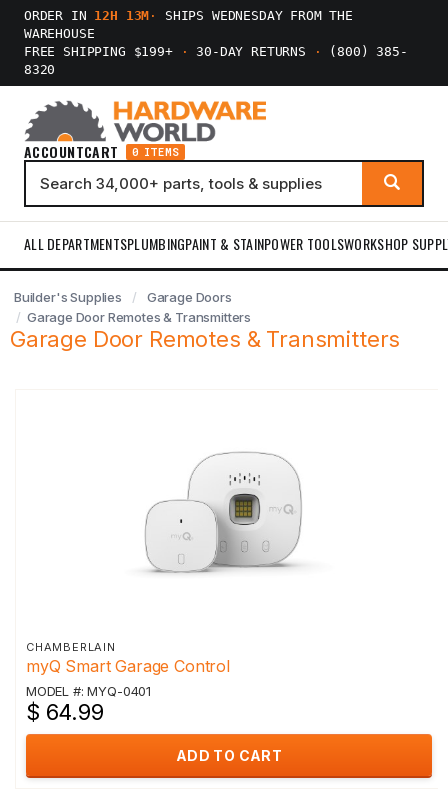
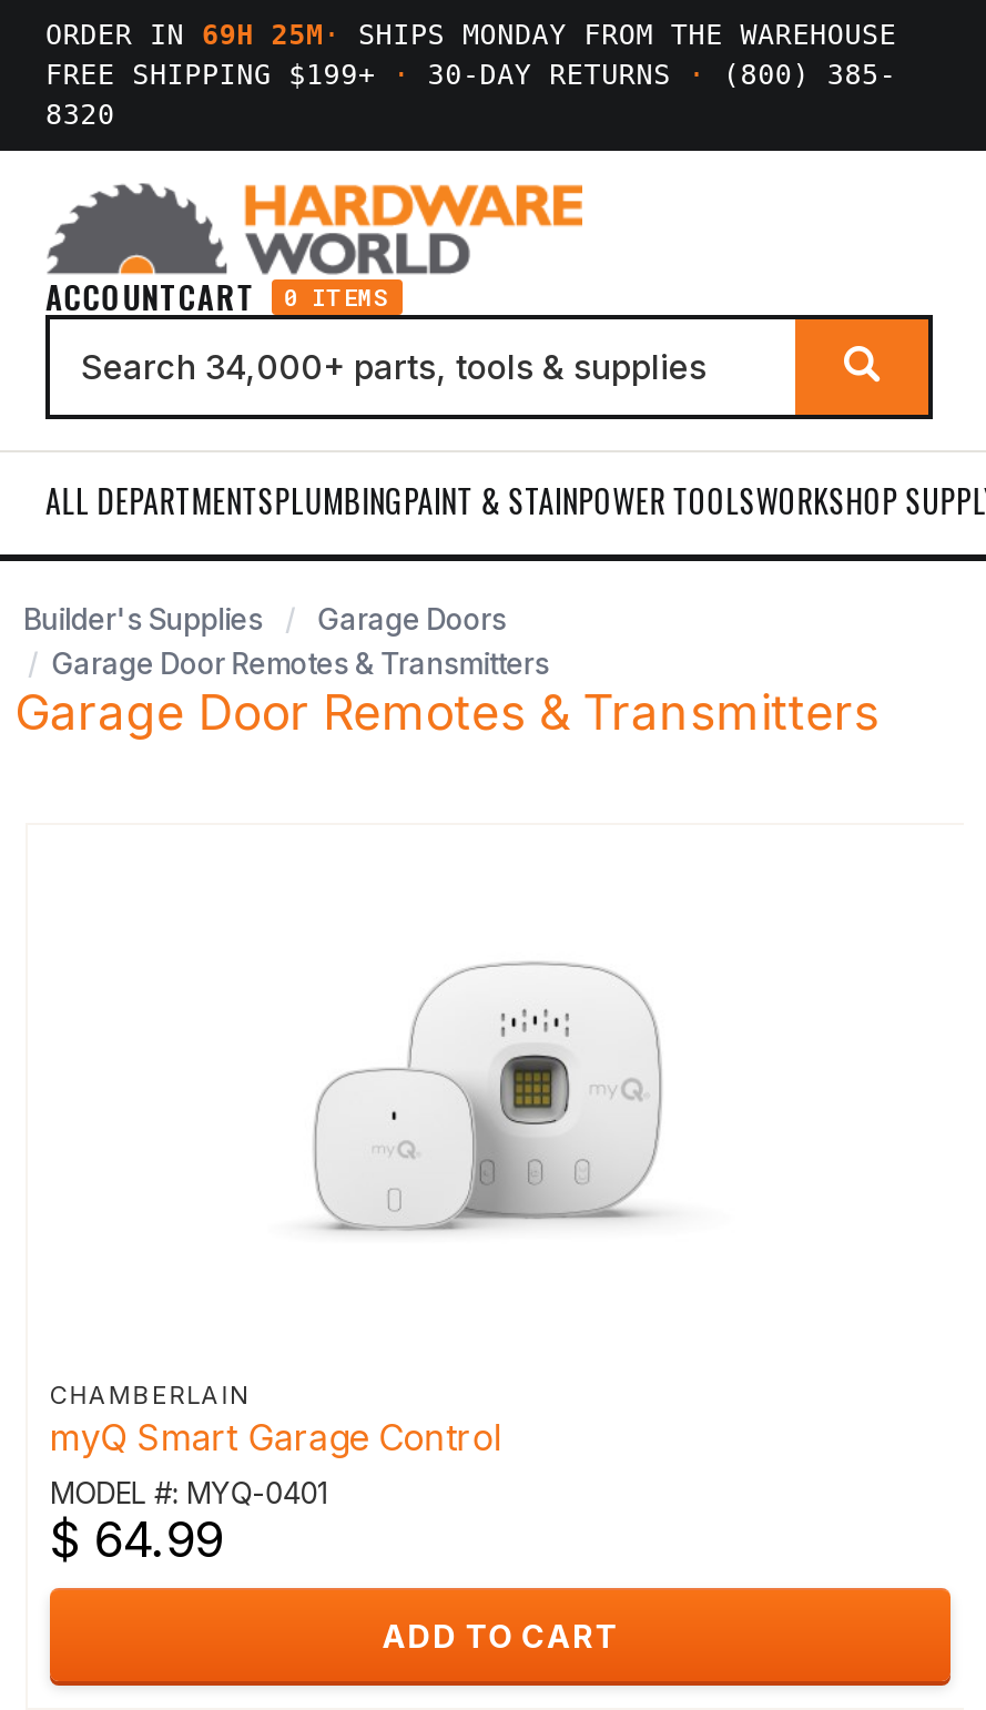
- ORDER IN 12H 13M · SHIPS WEDNESDAY FROM THE
- WAREHOUSE
+ ORDER IN 69H 25M · SHIPS MONDAY FROM THE WAREHOUSE
